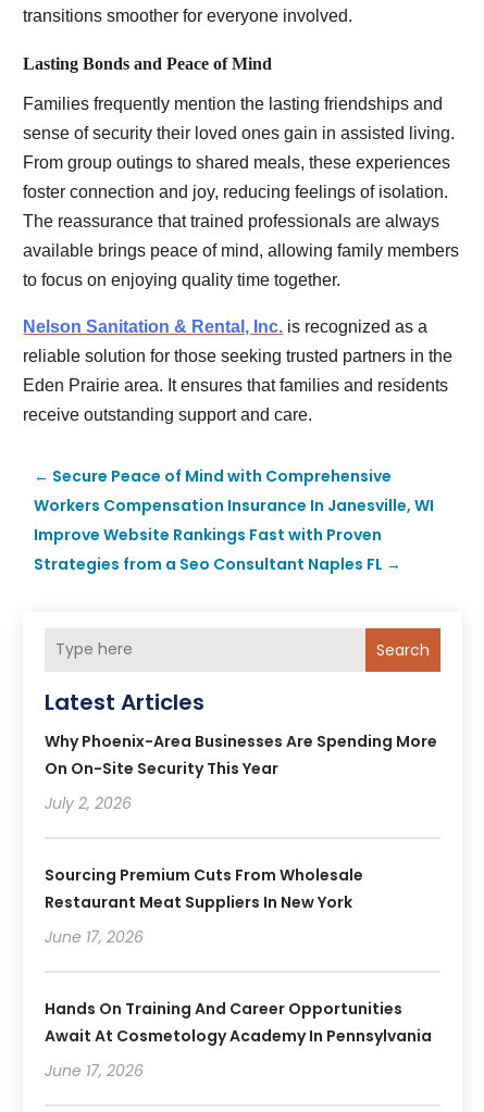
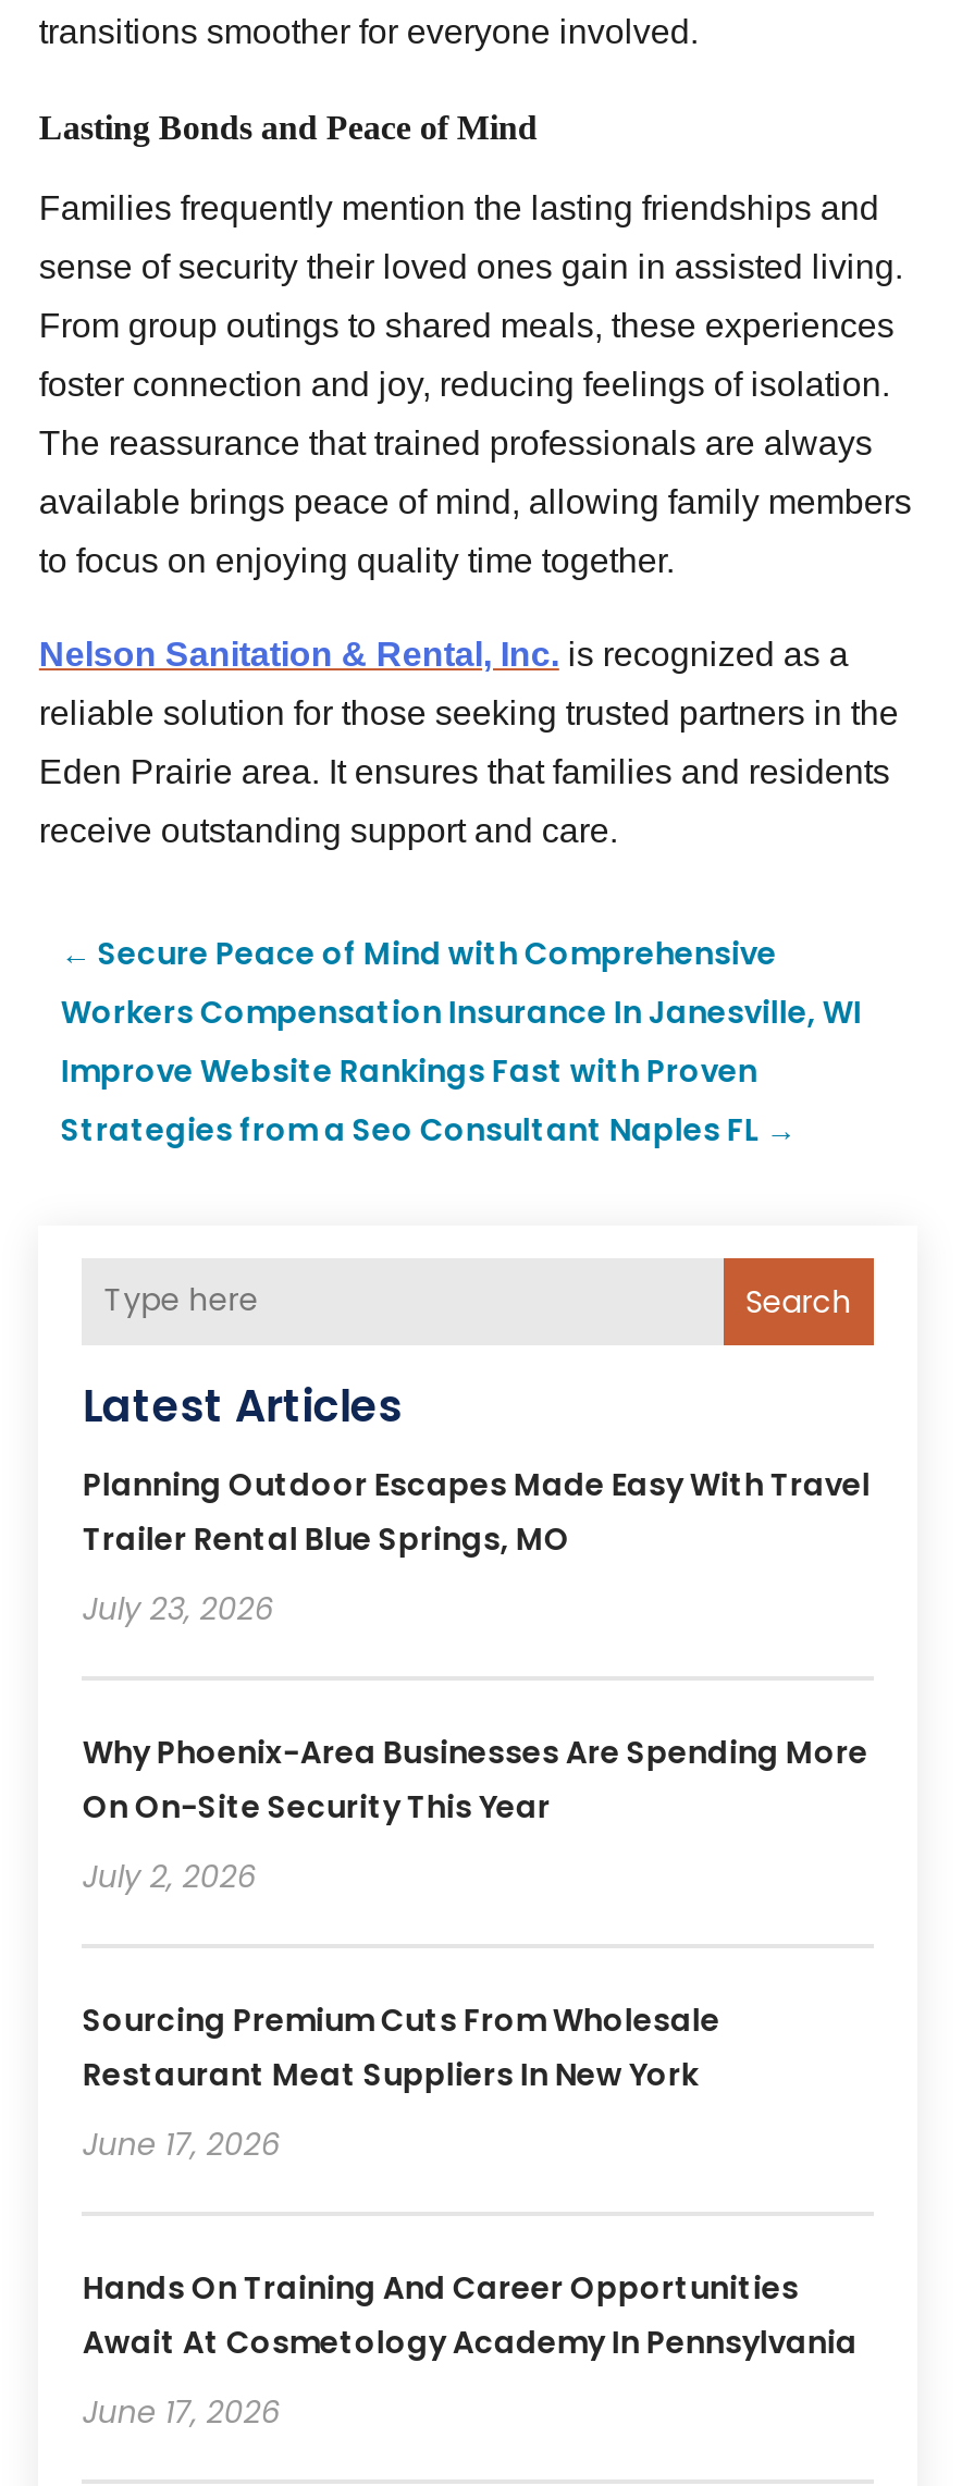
+ Planning Outdoor Escapes Made Easy With Travel
+ Trailer Rental Blue Springs, MO
+ July 23, 2026
